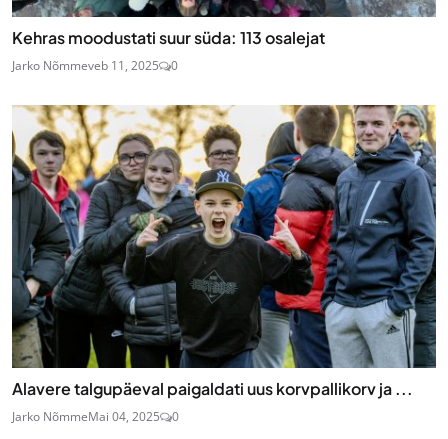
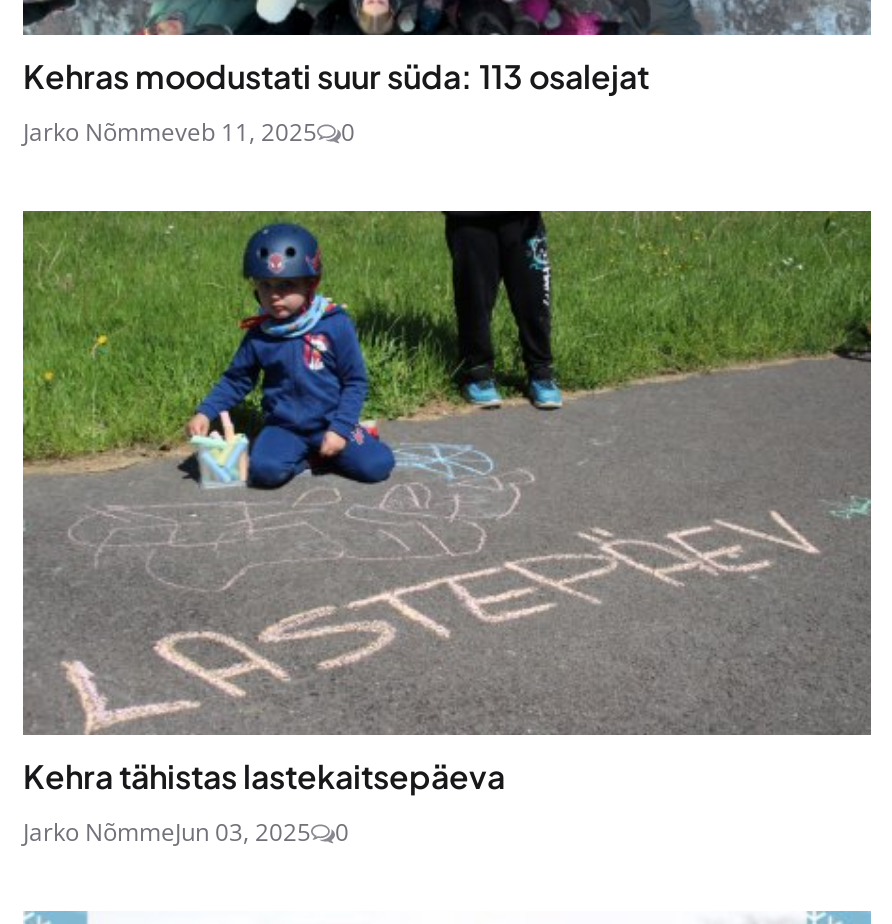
- [image]
- Alavere talgupäeval paigaldati uus korvpallikorv ja ...
- Jarko NõmmeMai 04, 2025
+ [image]
+ Kehra tähistas lastekaitsepäeva
+ Jarko NõmmeJun 03, 2025
